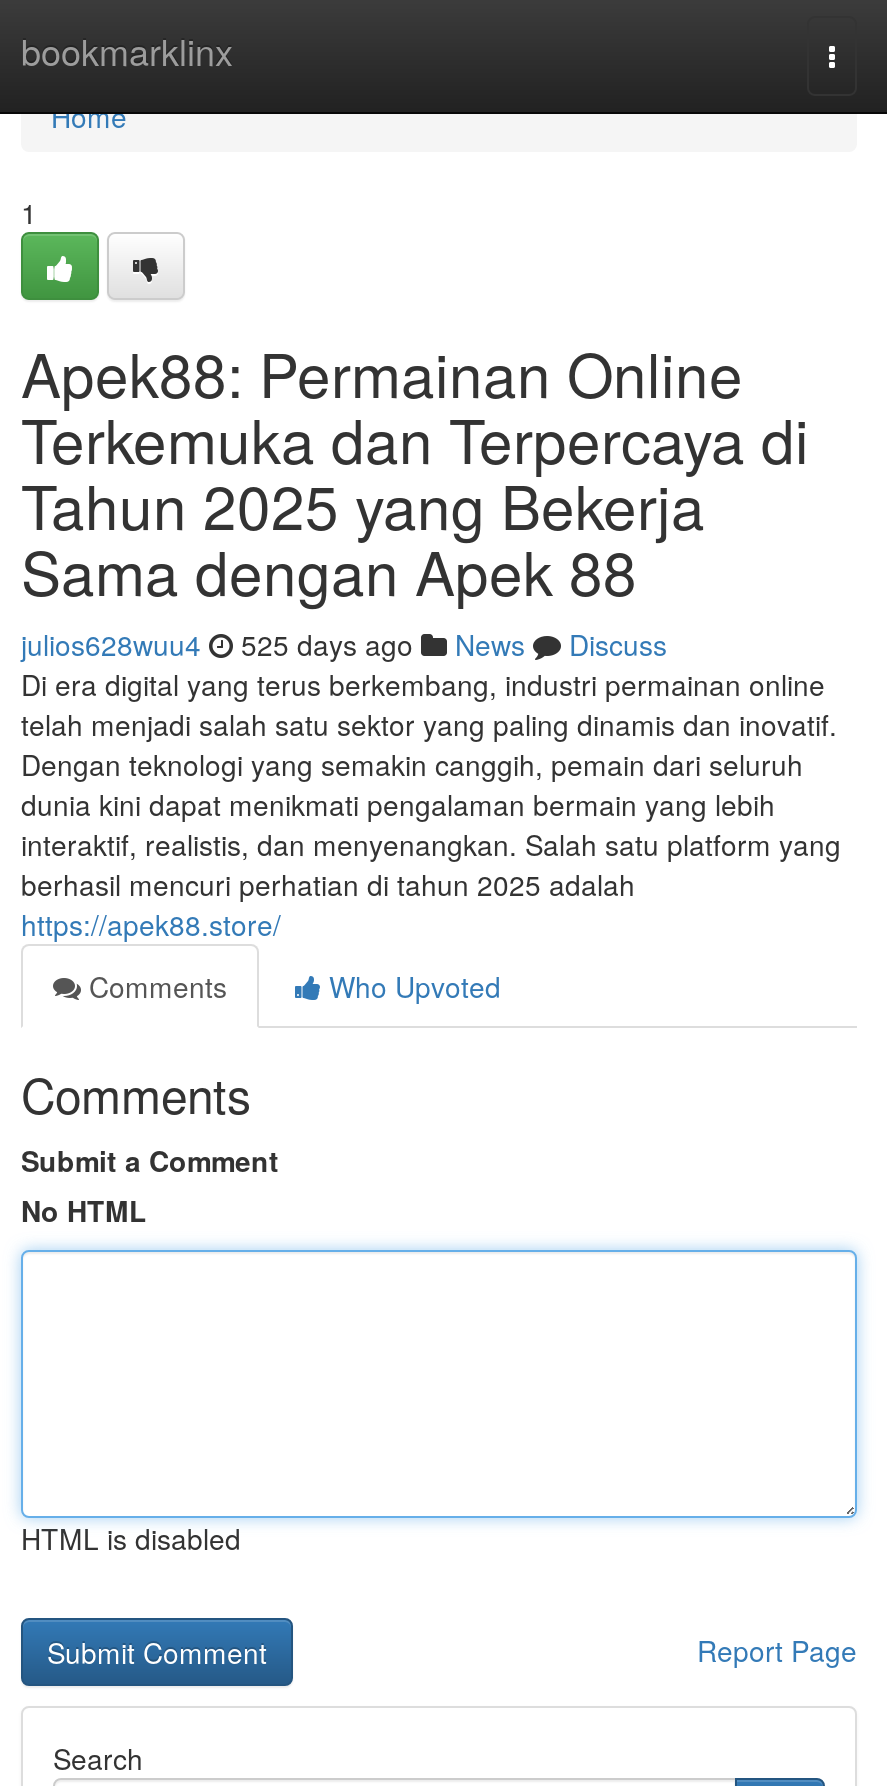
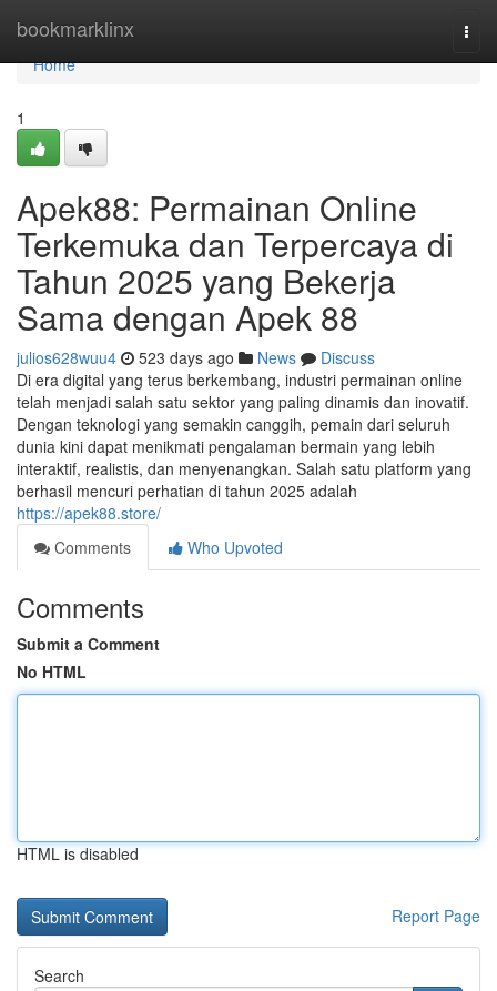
- julios628wuu4 525 days ago News Discuss
+ julios628wuu4 523 days ago News Discuss
